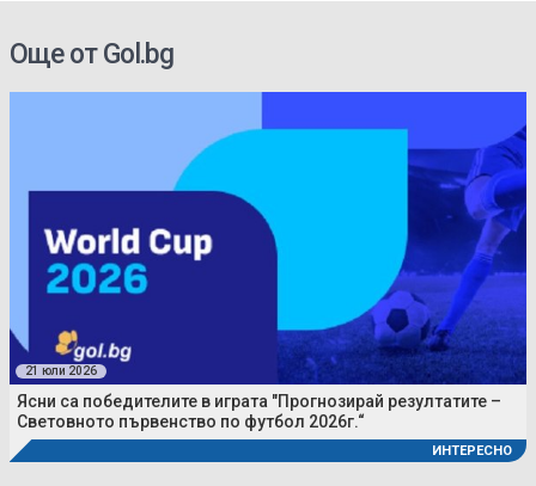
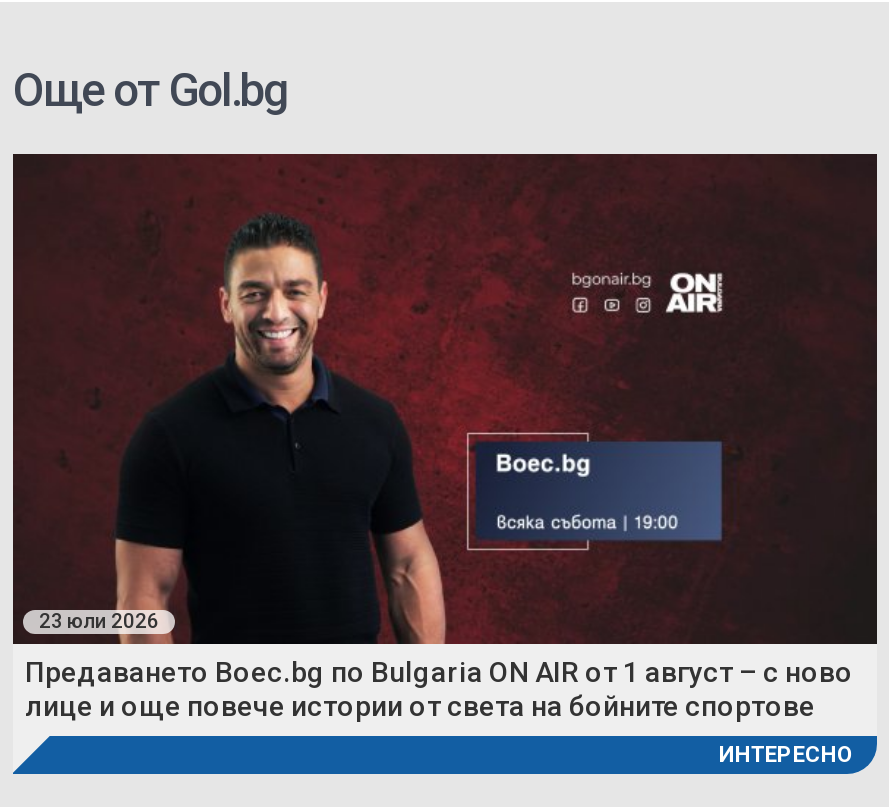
- [image]
- 21 юли 2026
+ [image]
+ 23 юли 2026

- Ясни са победителите в играта "Прогнозирай резултатите –
- Световното първенство по футбол 2026г.“
+ Предаването Boec.bg по Bulgaria ON AIR от 1 август – с ново
+ лице и още повече истории от света на бойните спортове
